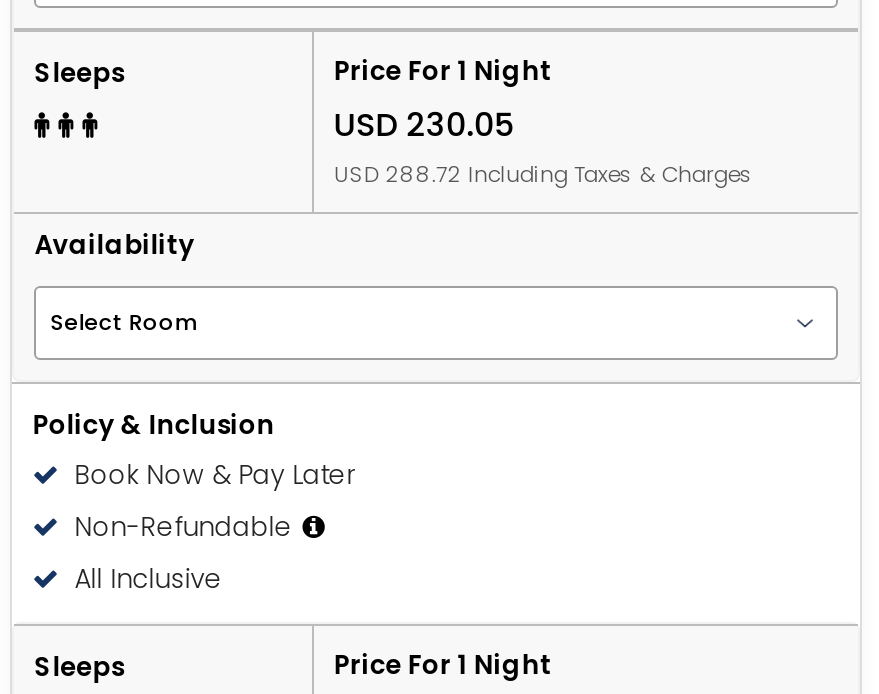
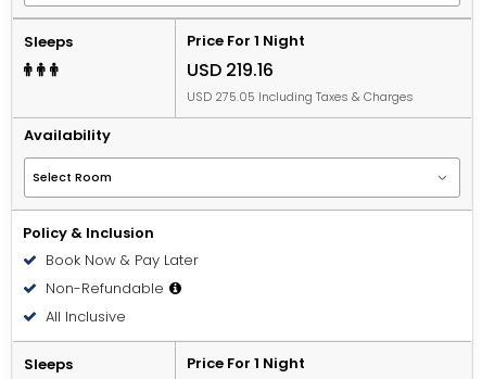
- USD 230.05
+ USD 219.16

- USD 288.72 Including Taxes & Charges
+ USD 275.05 Including Taxes & Charges
